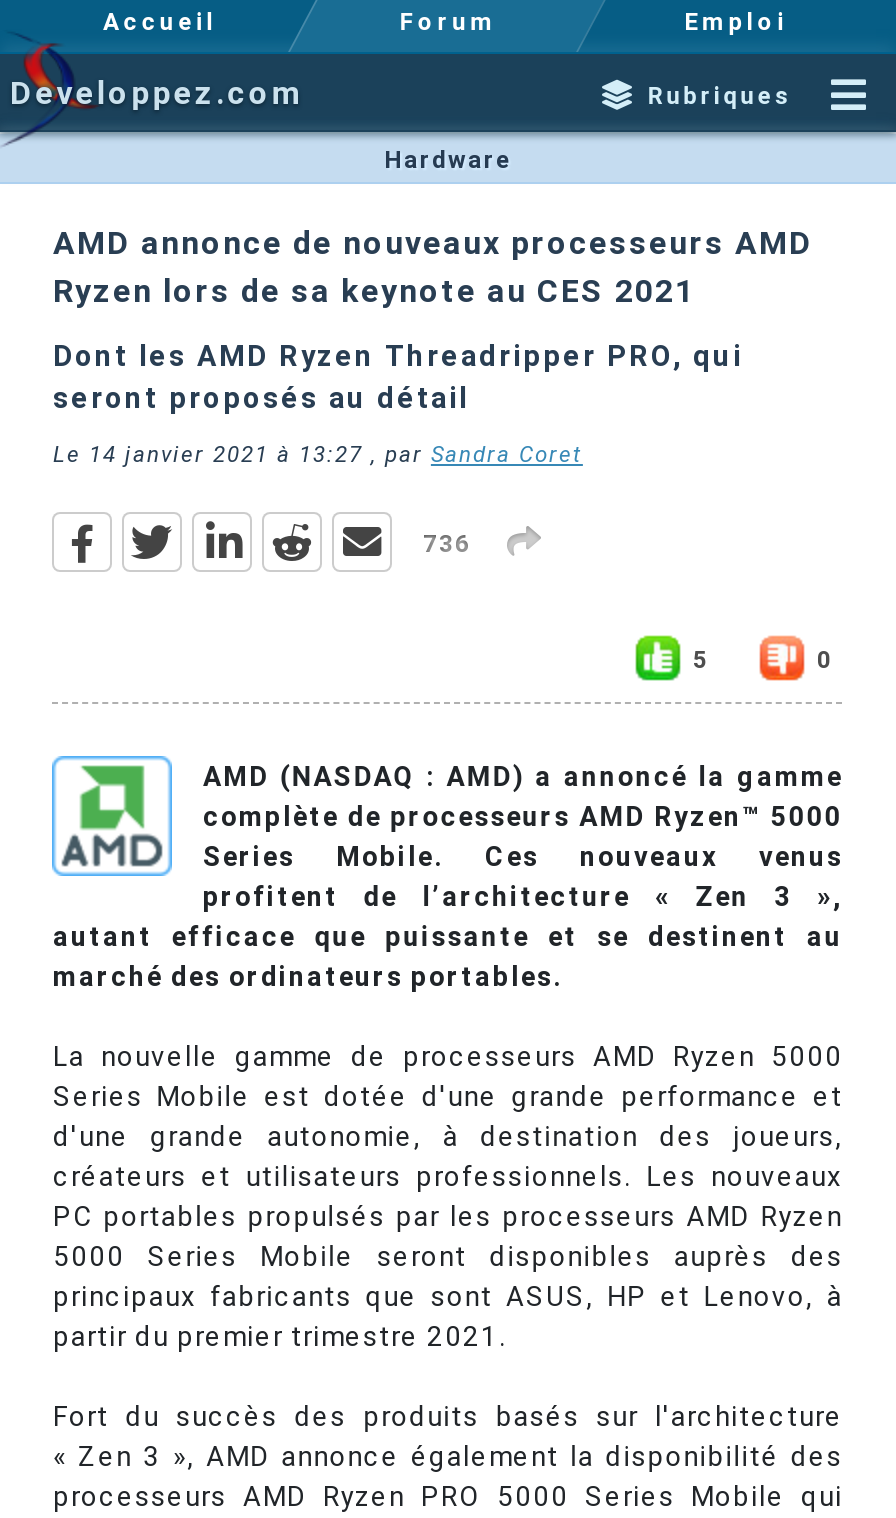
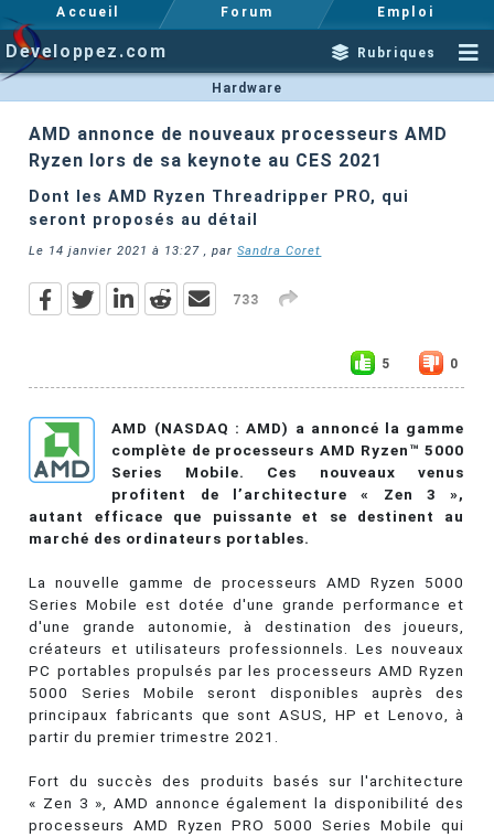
- 736
+ 733
